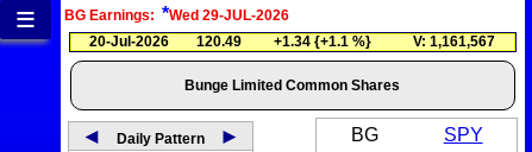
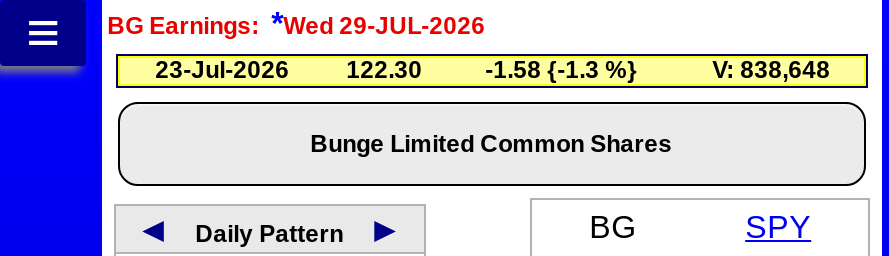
- 20-Jul-2026
- 120.49
- +1.34 {+1.1 %}
- V: 1,161,567
+ 23-Jul-2026
+ 122.30
+ -1.58 {-1.3 %}
+ V: 838,648
